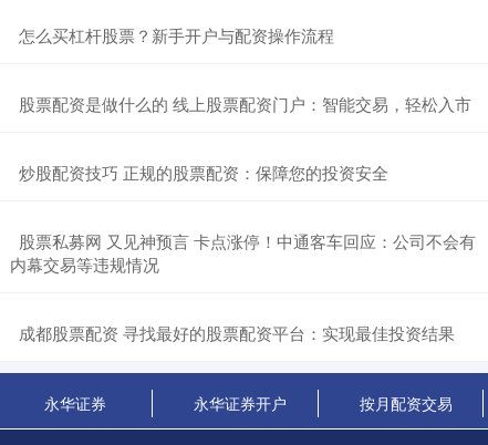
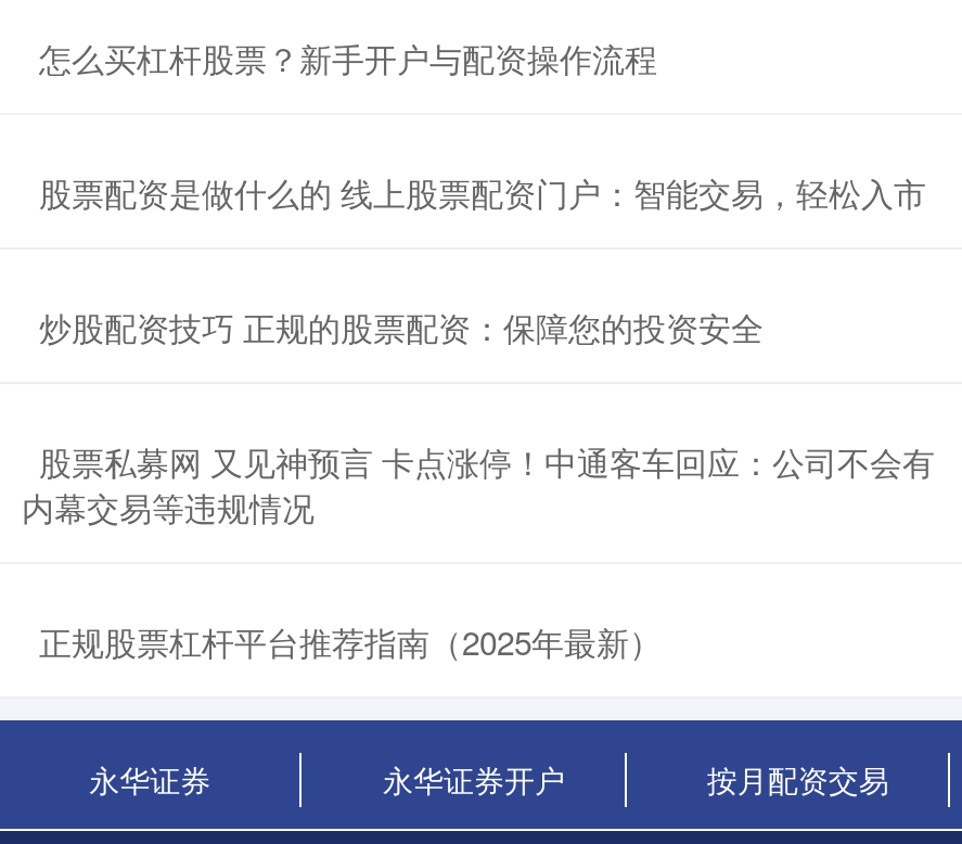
- 成都股票配资 寻找最好的股票配资平台：实现最佳投资结果
+ 正规股票杠杆平台推荐指南（2025年最新）
